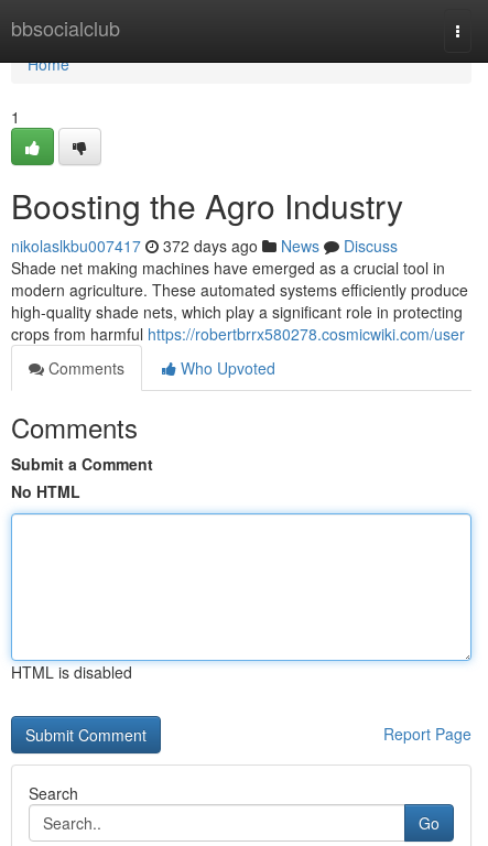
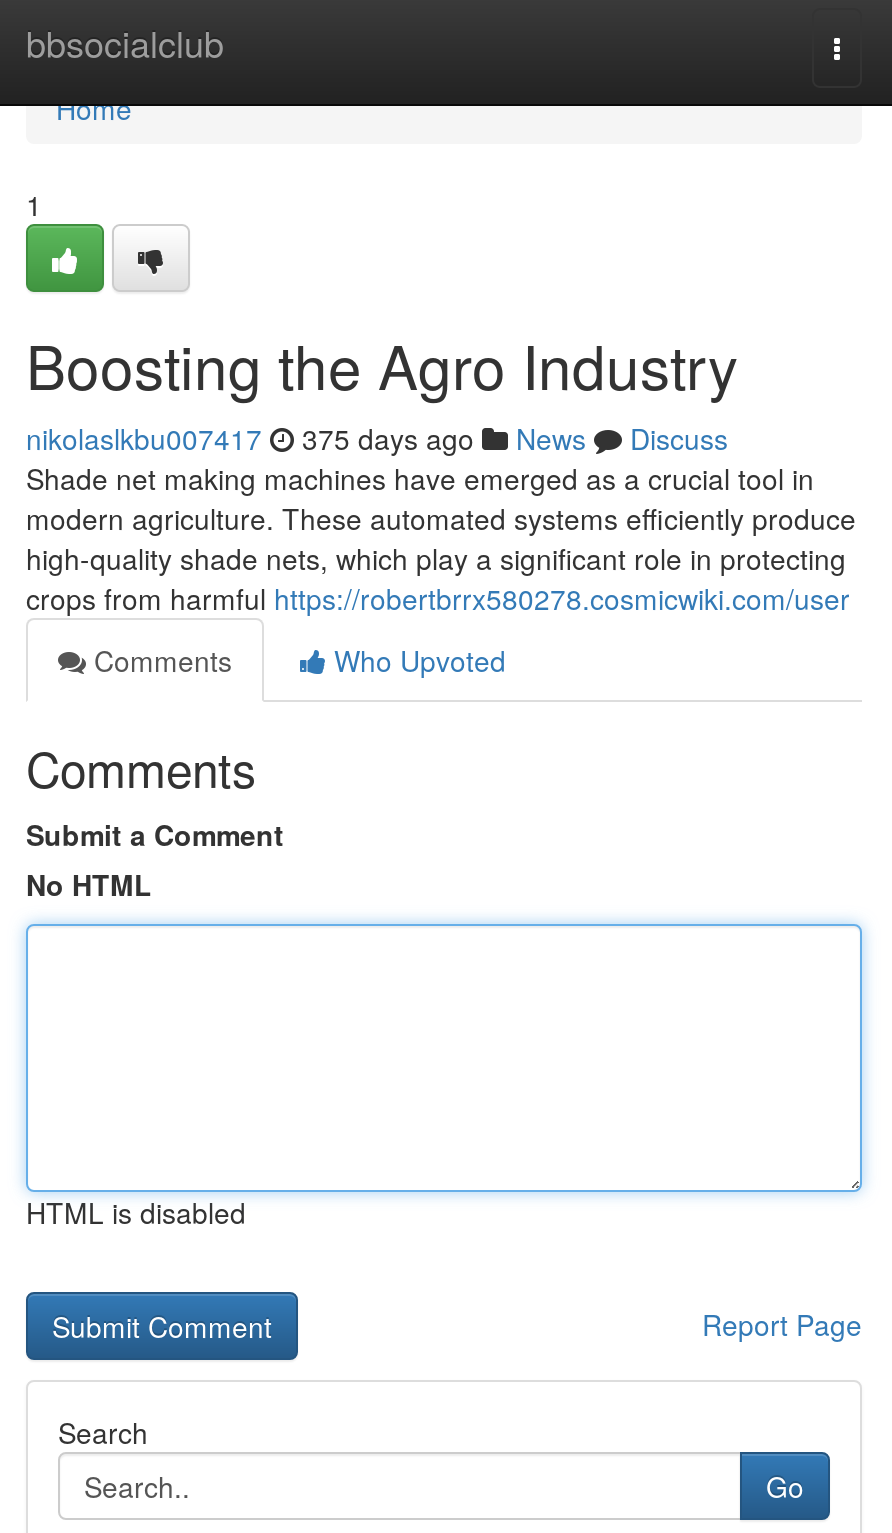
- nikolaslkbu007417 372 days ago News Discuss
+ nikolaslkbu007417 375 days ago News Discuss
